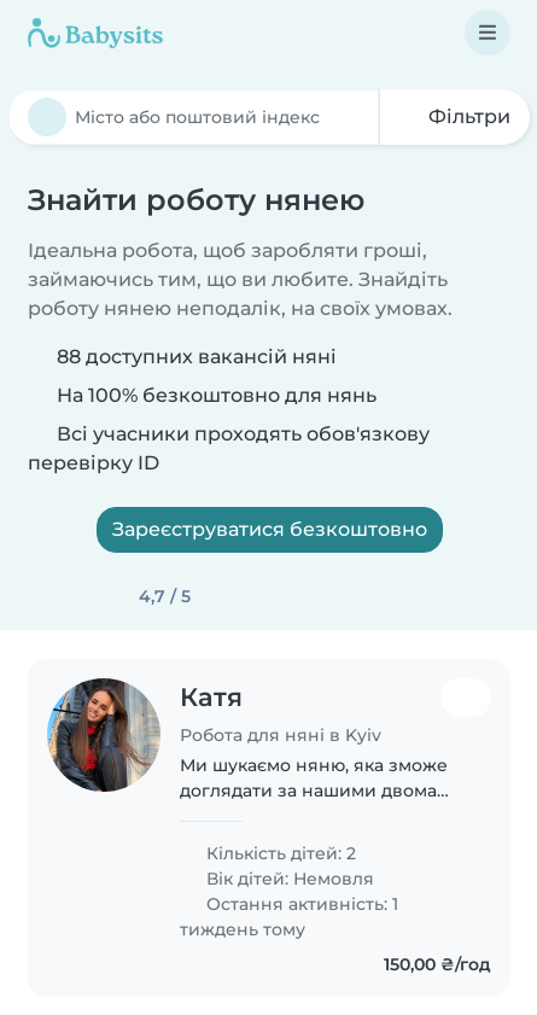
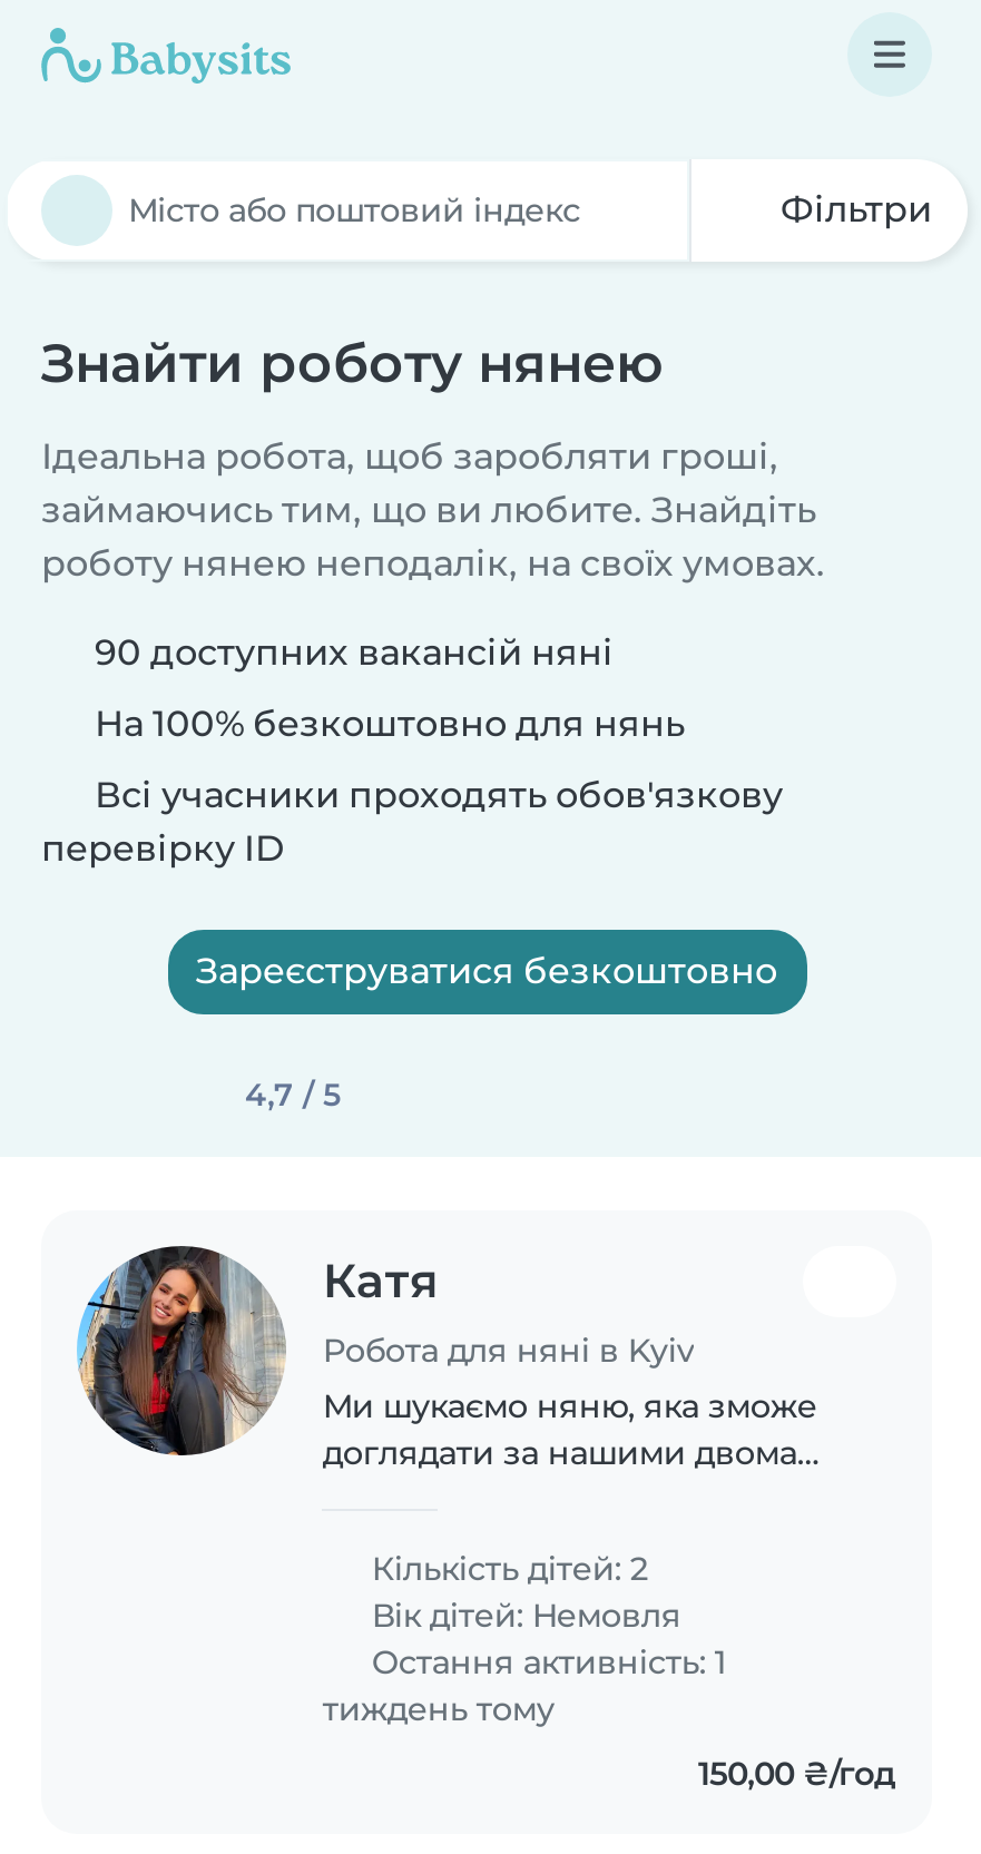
- 88 доступних вакансій няні
+ 90 доступних вакансій няні
